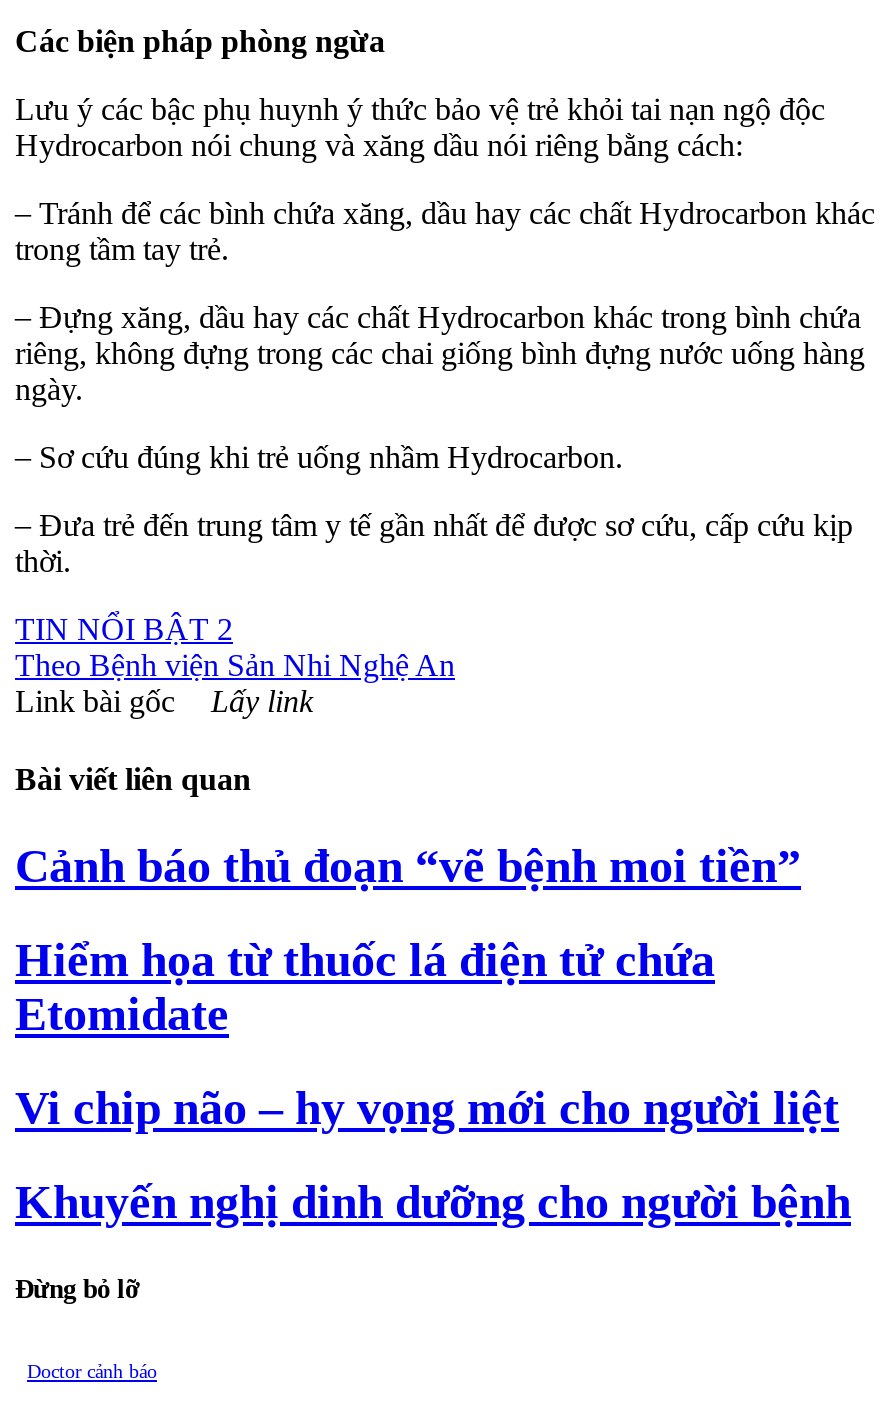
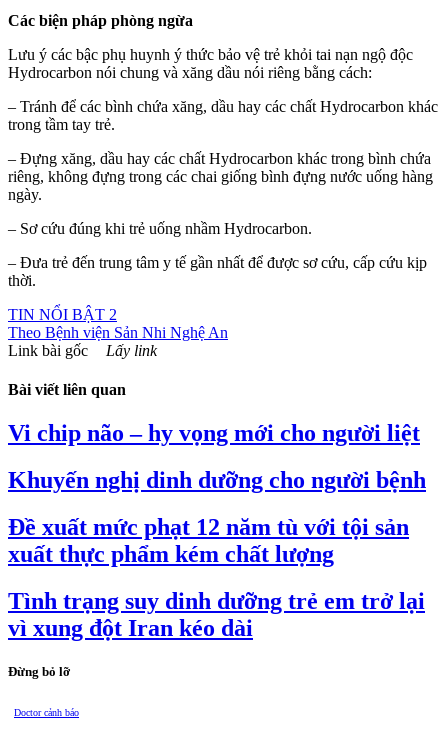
- Cảnh báo thủ đoạn “vẽ bệnh moi tiền”
- Hiểm họa từ thuốc lá điện tử chứa
- Etomidate

moved up: Vi chip não – hy vọng mới cho người liệt | Khuyến nghị dinh dưỡng cho người bệnh

+ Đề xuất mức phạt 12 năm tù với tội sản
+ xuất thực phẩm kém chất lượng
+ Tình trạng suy dinh dưỡng trẻ em trở lại
+ vì xung đột Iran kéo dài
